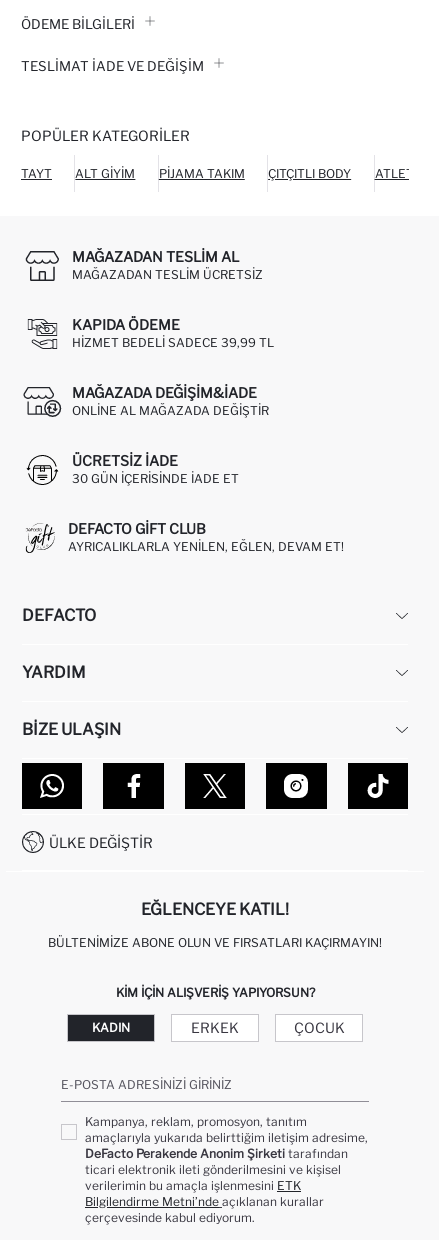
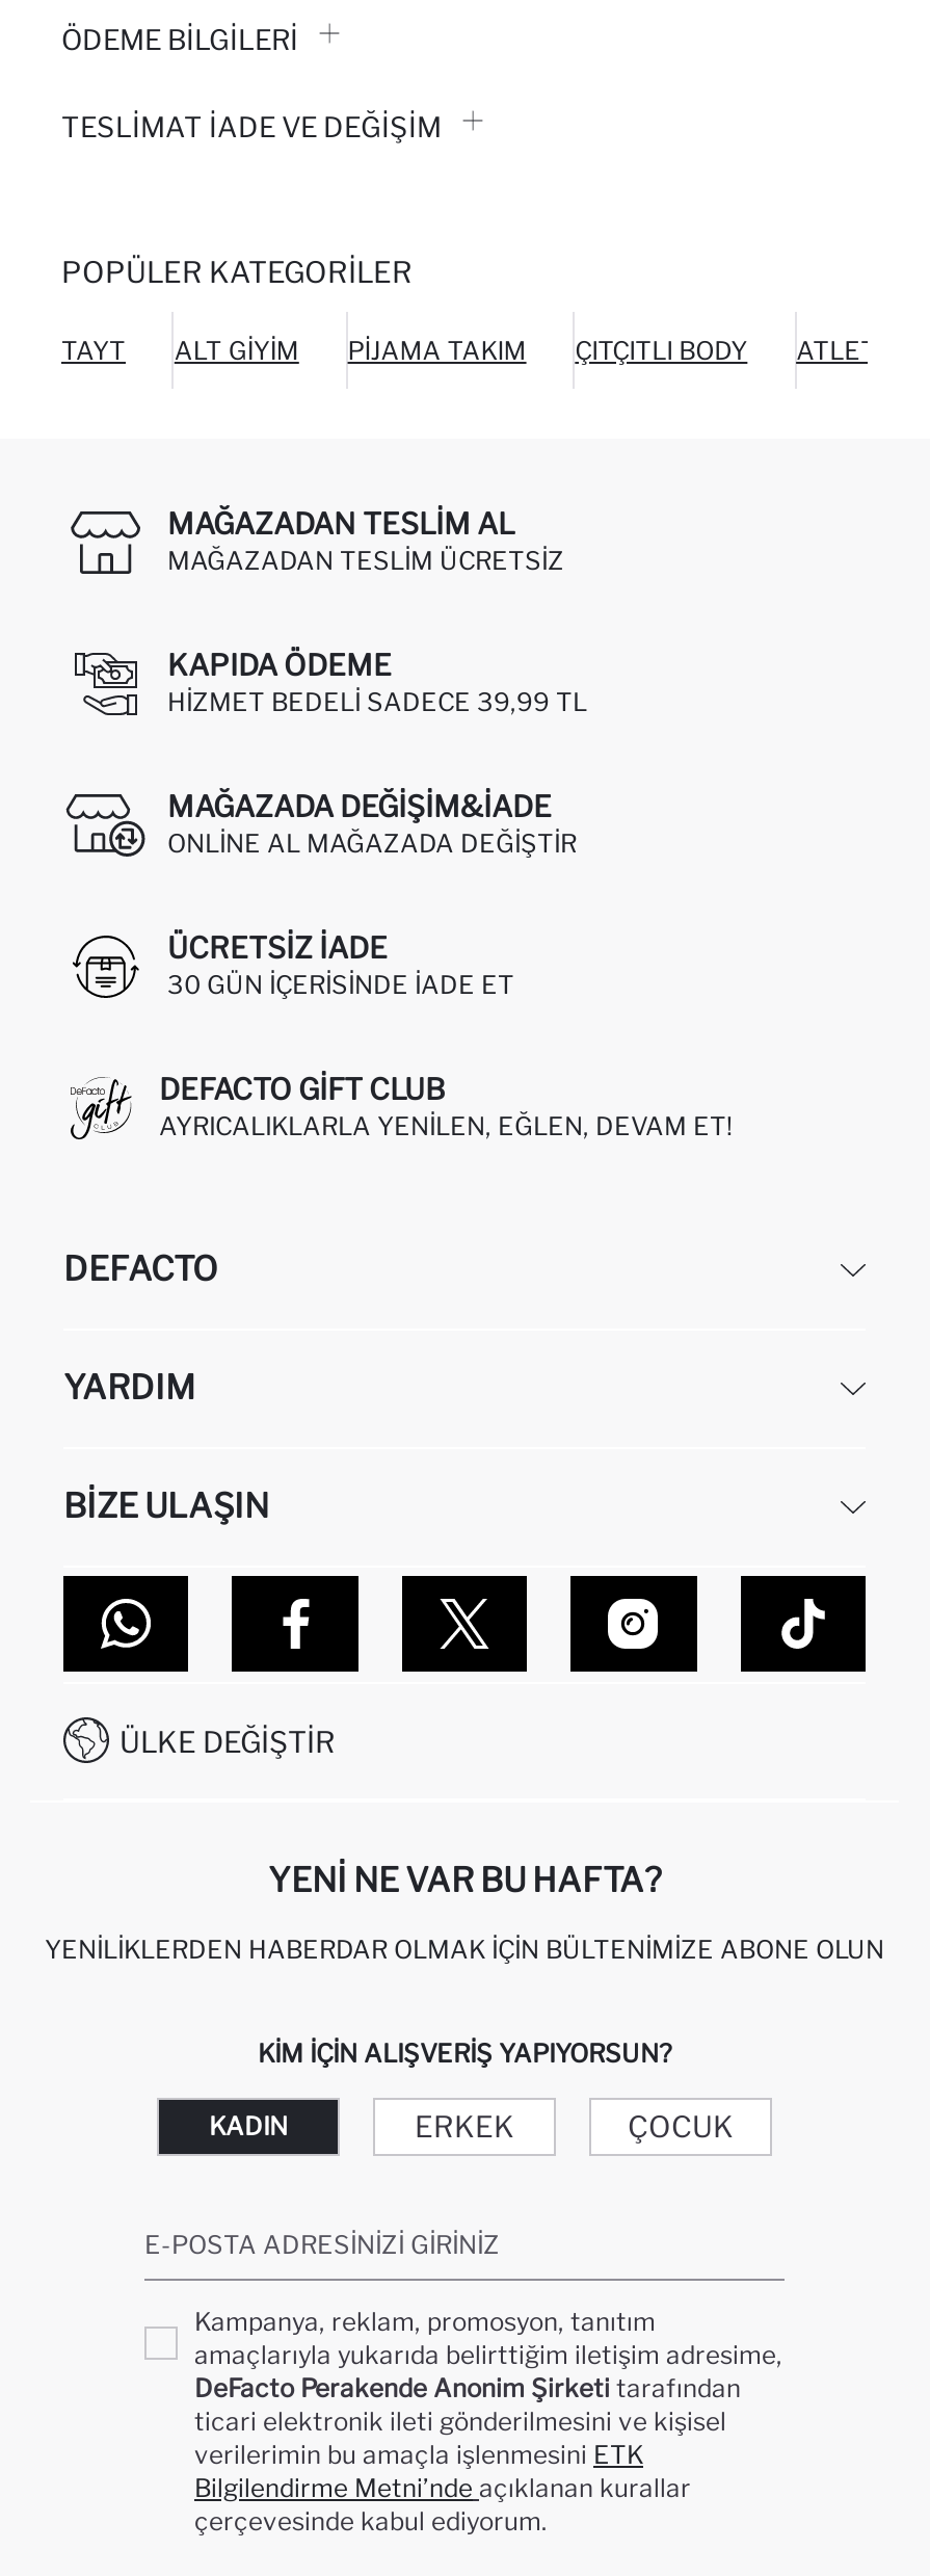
- EĞLENCEYE KATIL!
+ YENI NE VAR BU HAFTA?

- BÜLTENIMIZE ABONE OLUN VE FIRSATLARI KAÇIRMAYIN!
+ YENILIKLERDEN HABERDAR OLMAK İÇIN BÜLTENIMIZE ABONE OLUN
